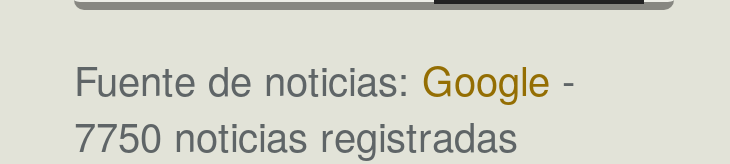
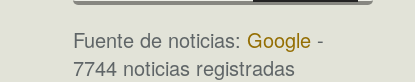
- 7750 noticias registradas
+ 7744 noticias registradas
